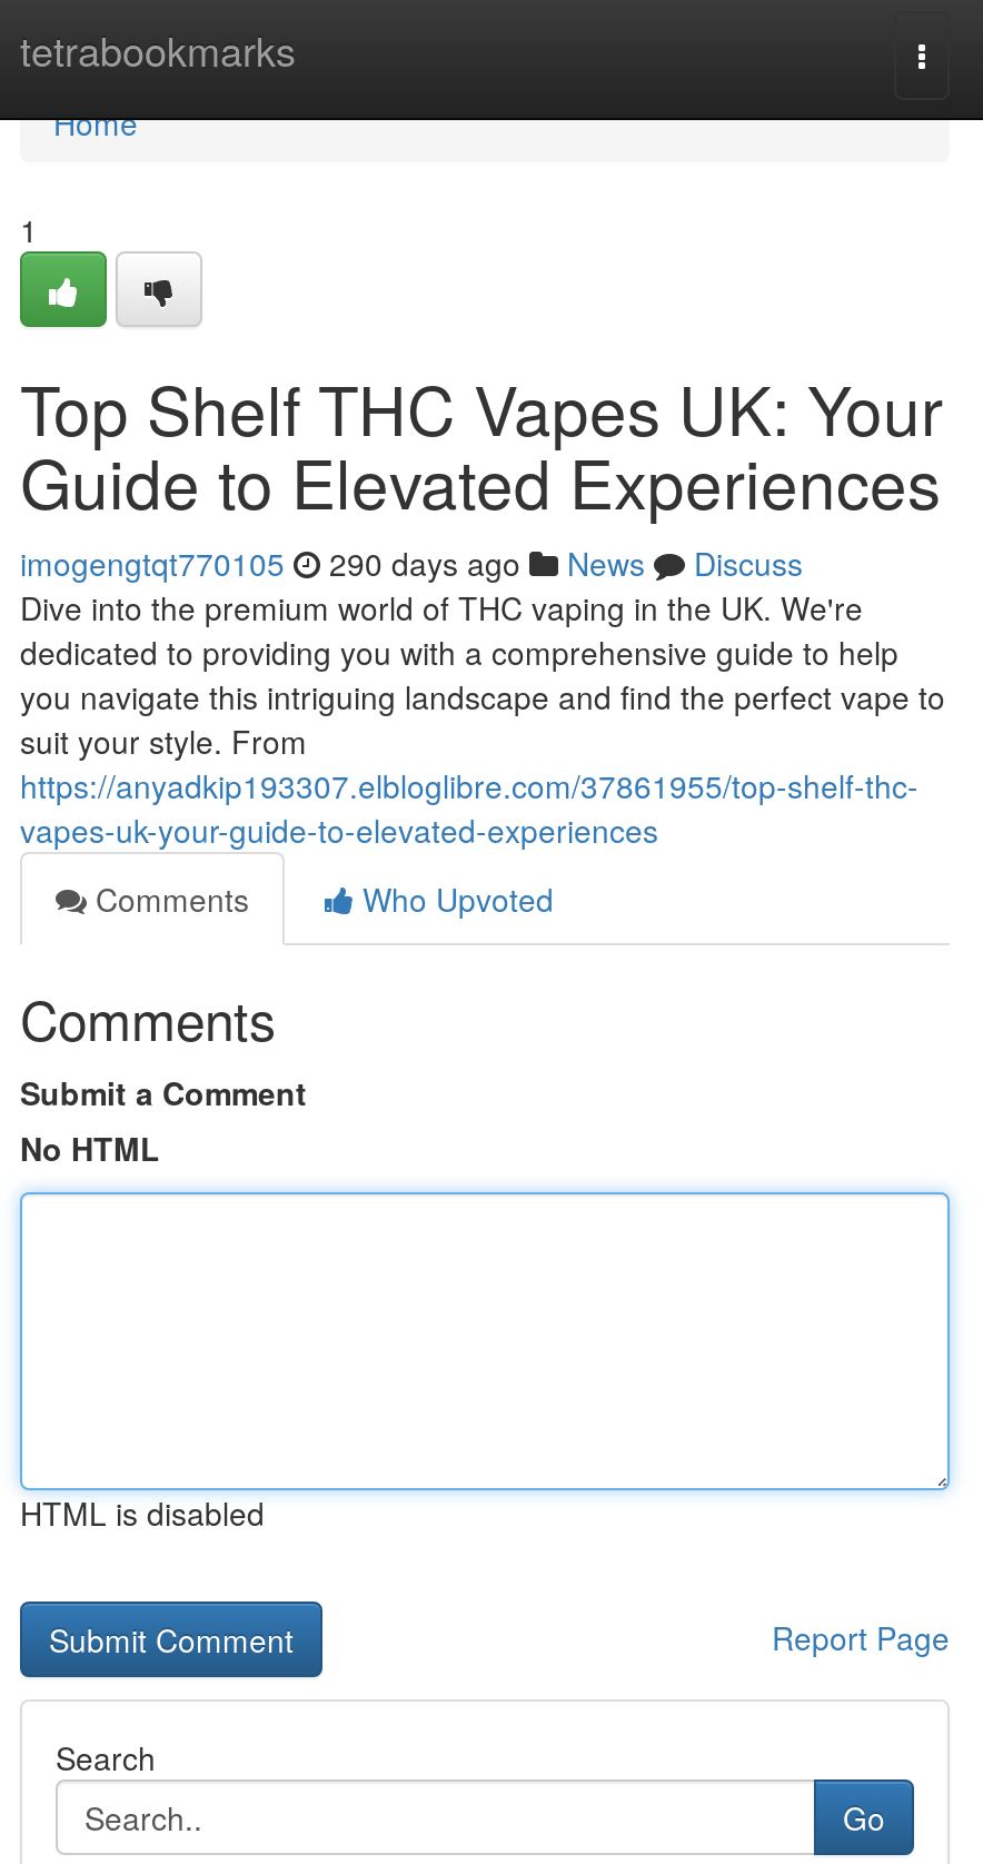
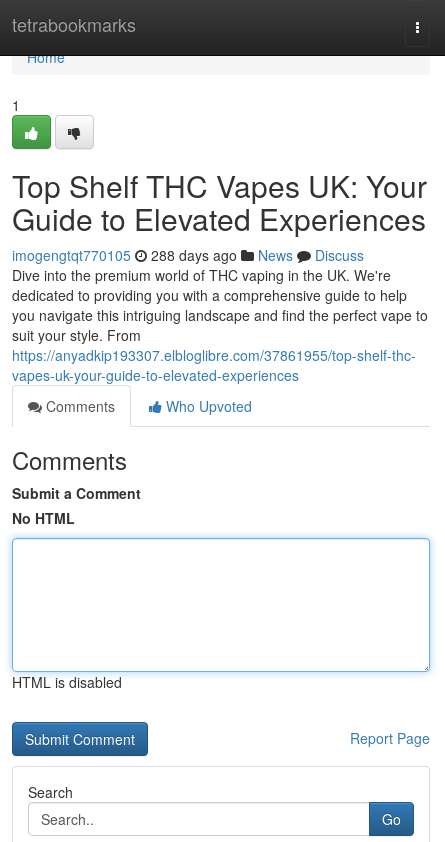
- imogengtqt770105 290 days ago News Discuss
+ imogengtqt770105 288 days ago News Discuss
